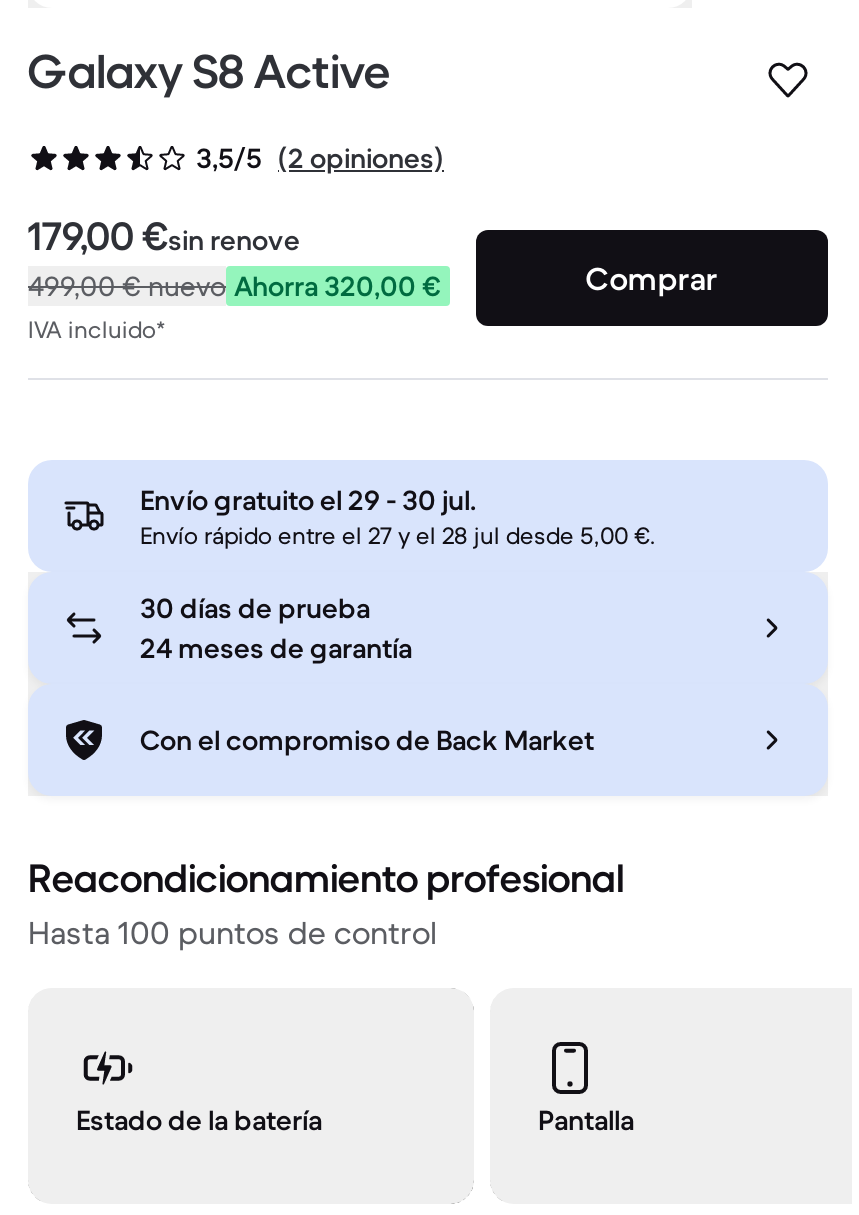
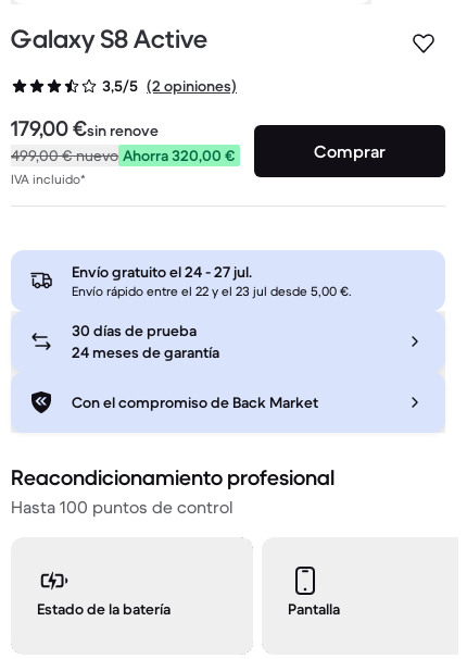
- Envío gratuito el 29 - 30 jul.
+ Envío gratuito el 24 - 27 jul.

- Envío rápido entre el 27 y el 28 jul desde 5,00 €.
+ Envío rápido entre el 22 y el 23 jul desde 5,00 €.
